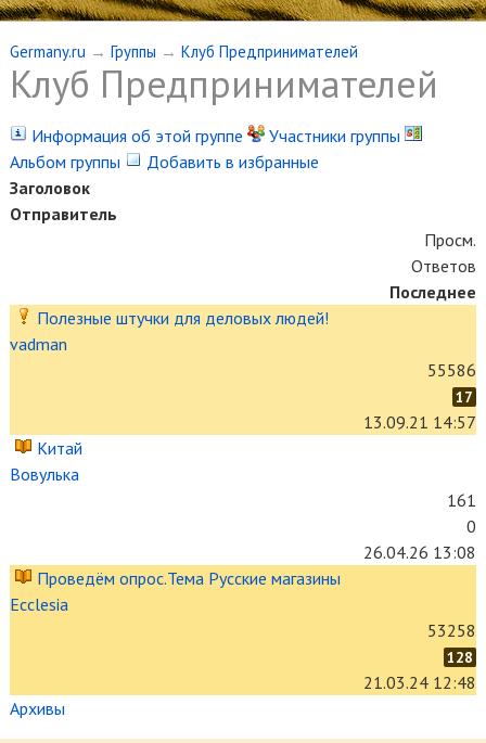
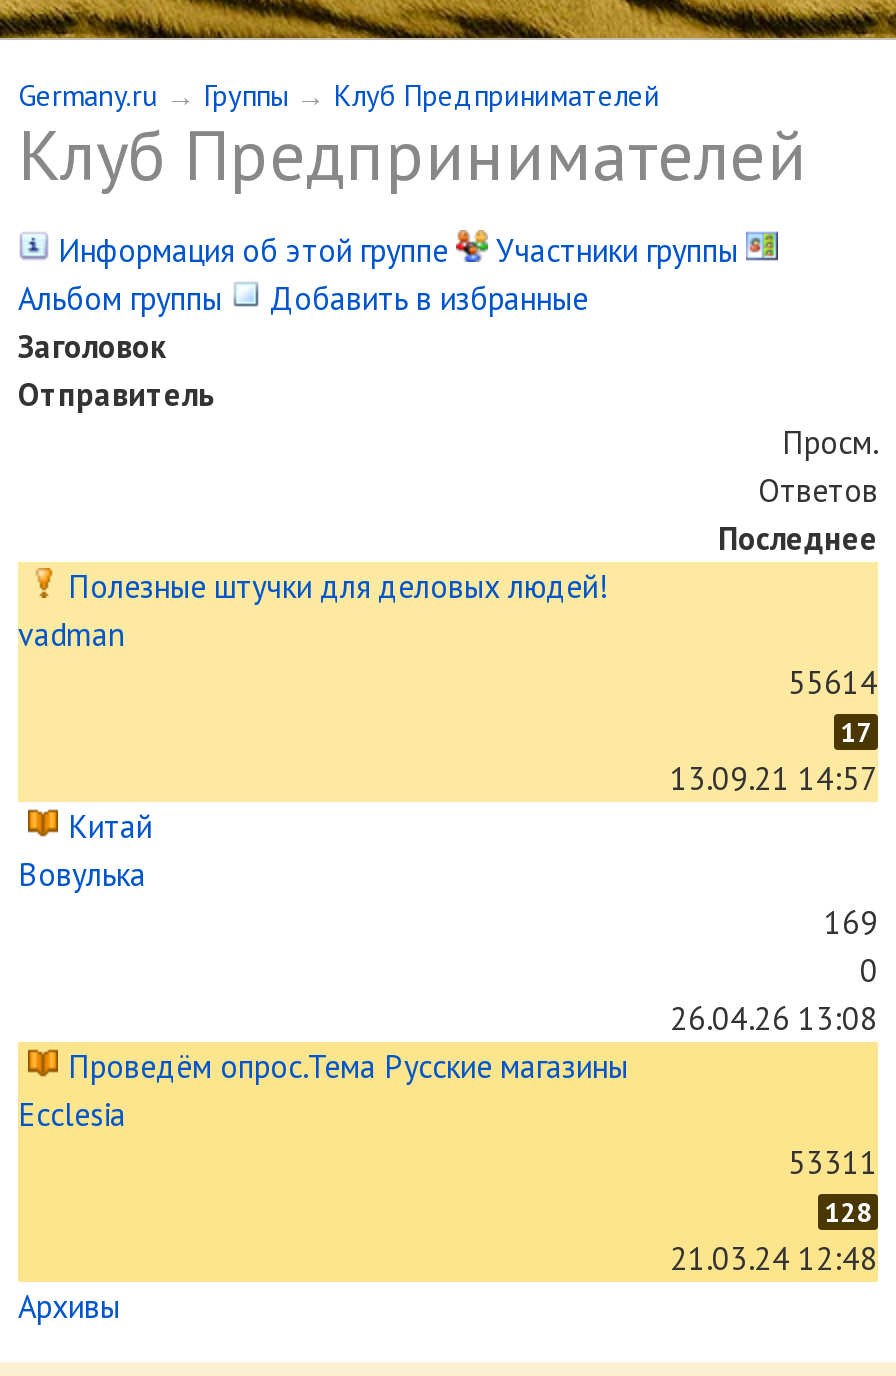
- 55586
+ 55614

- 161
+ 169

- 53258
+ 53311
